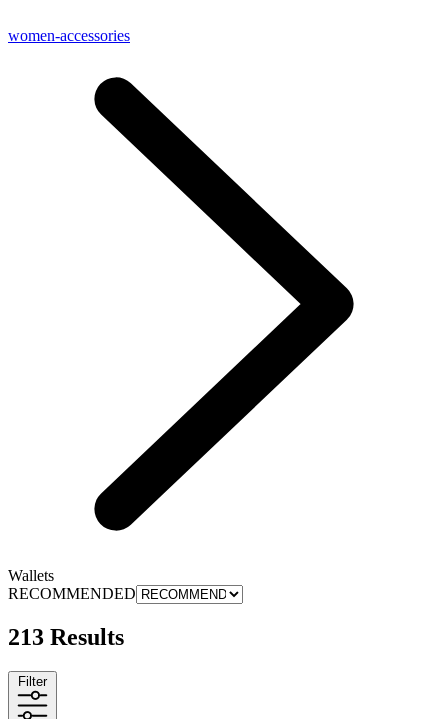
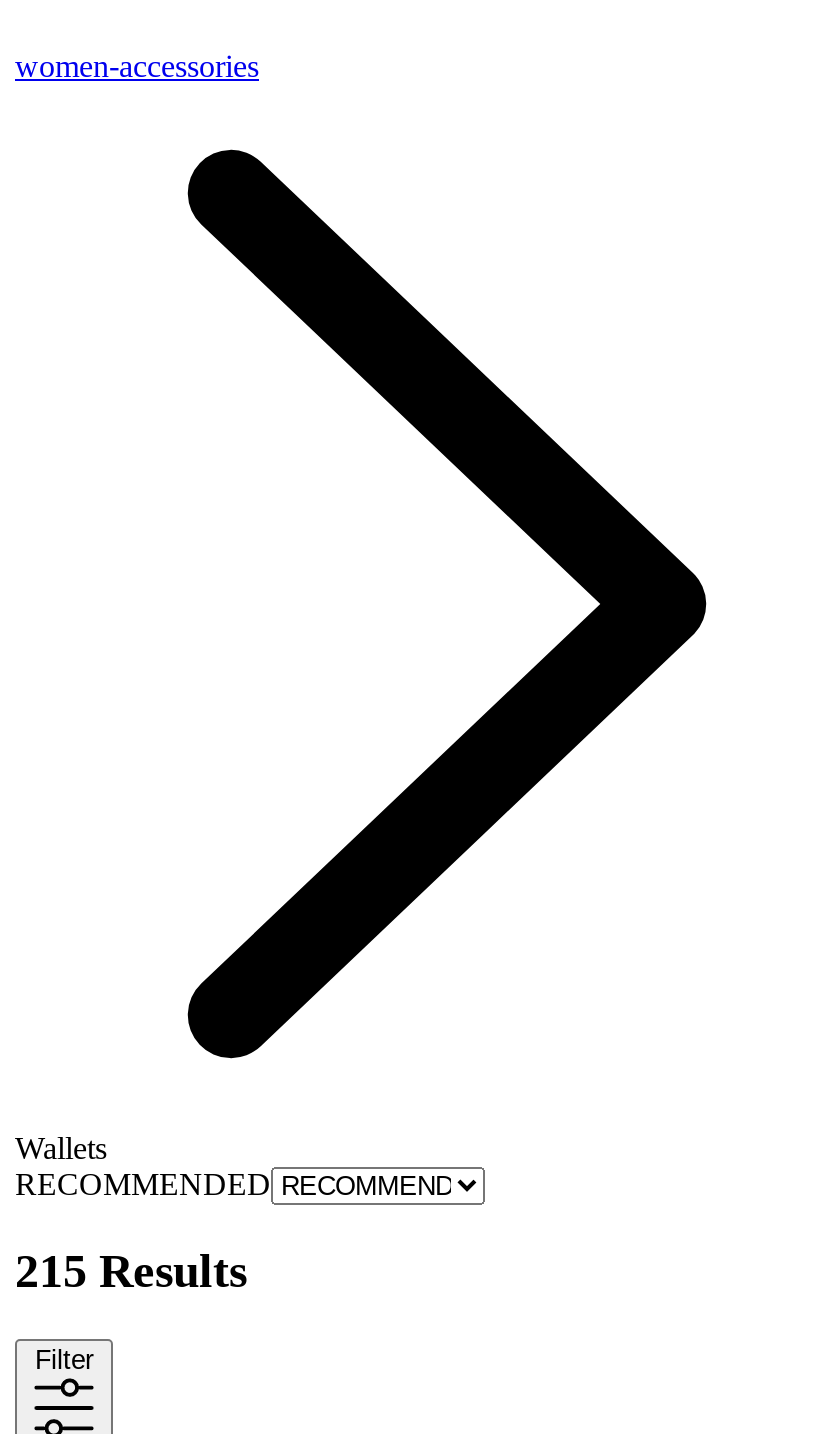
- 213 Results
+ 215 Results
